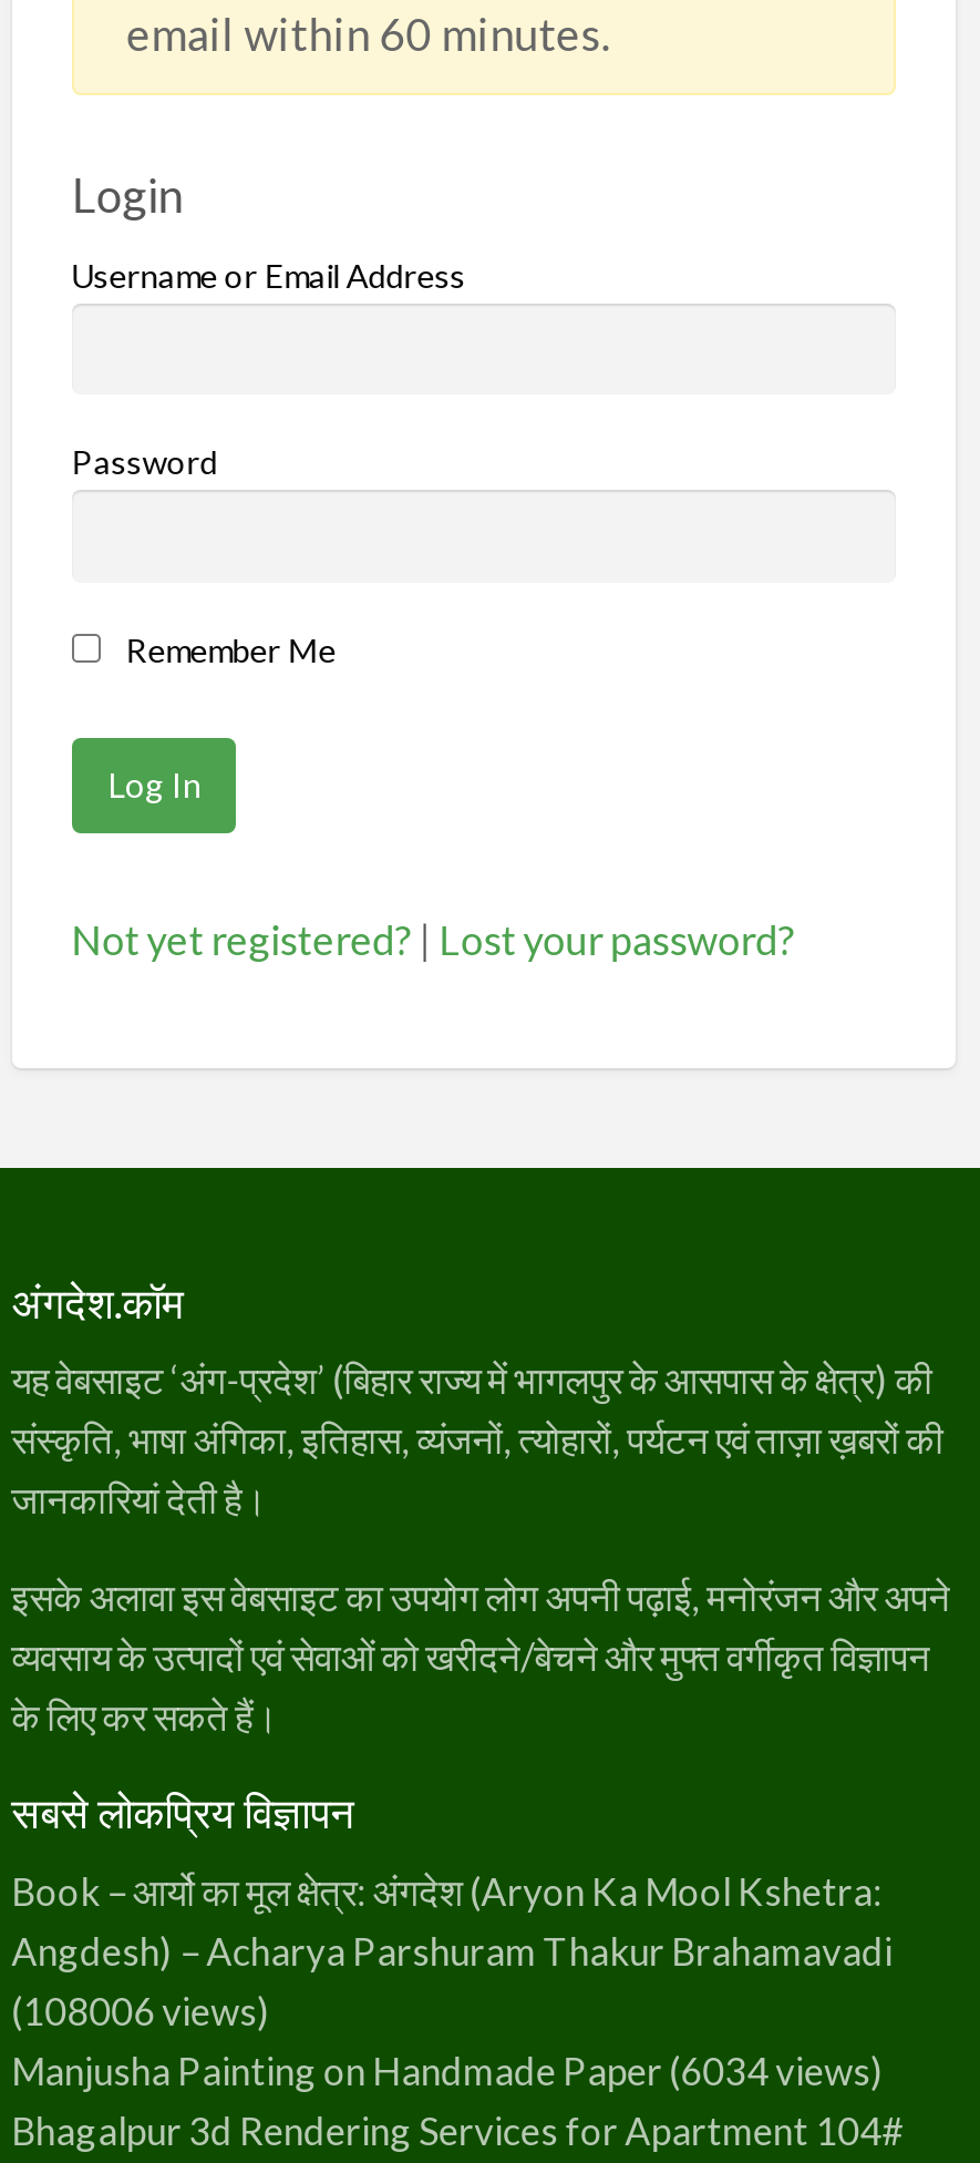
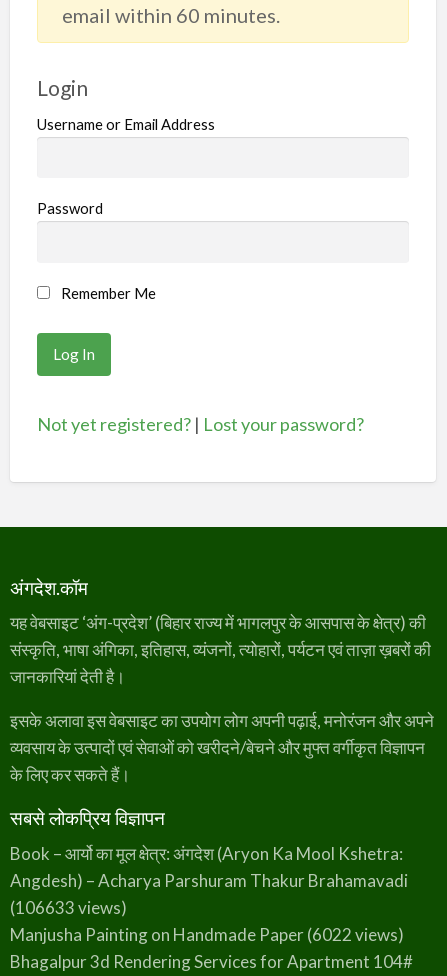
- (108006 views)
+ (106633 views)

- Manjusha Painting on Handmade Paper (6034 views)
+ Manjusha Painting on Handmade Paper (6022 views)
